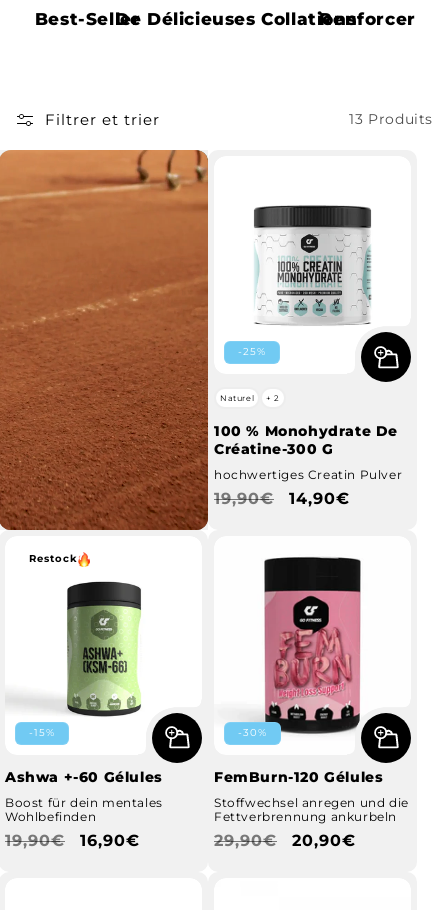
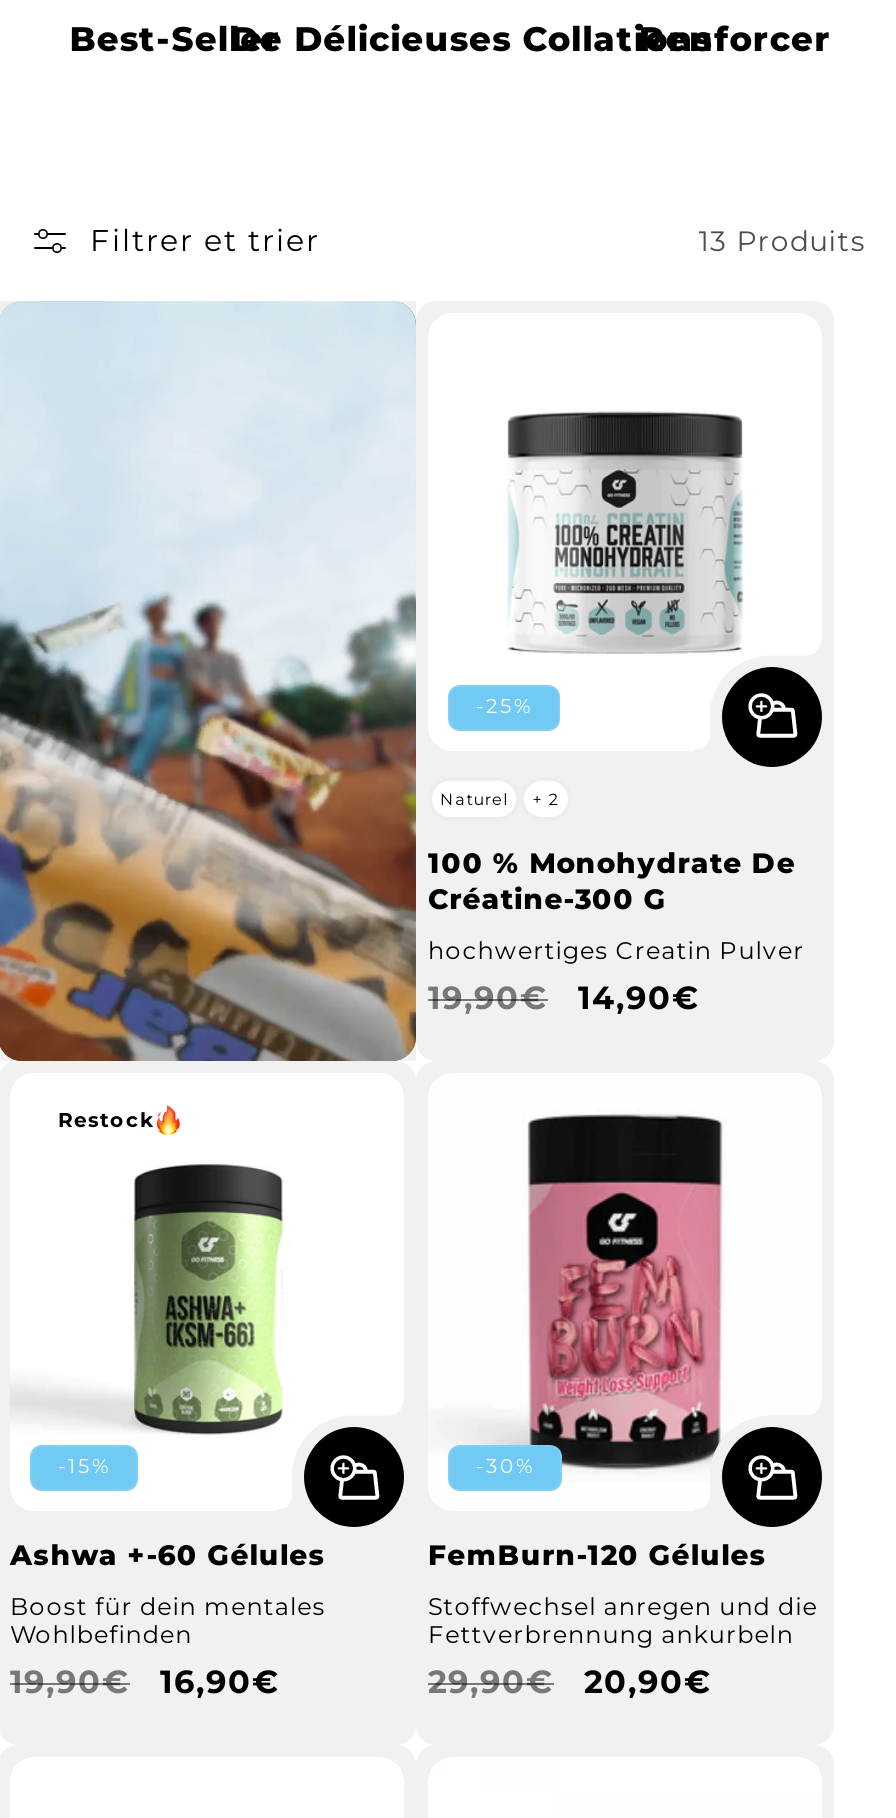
- [image]
+ [image]
